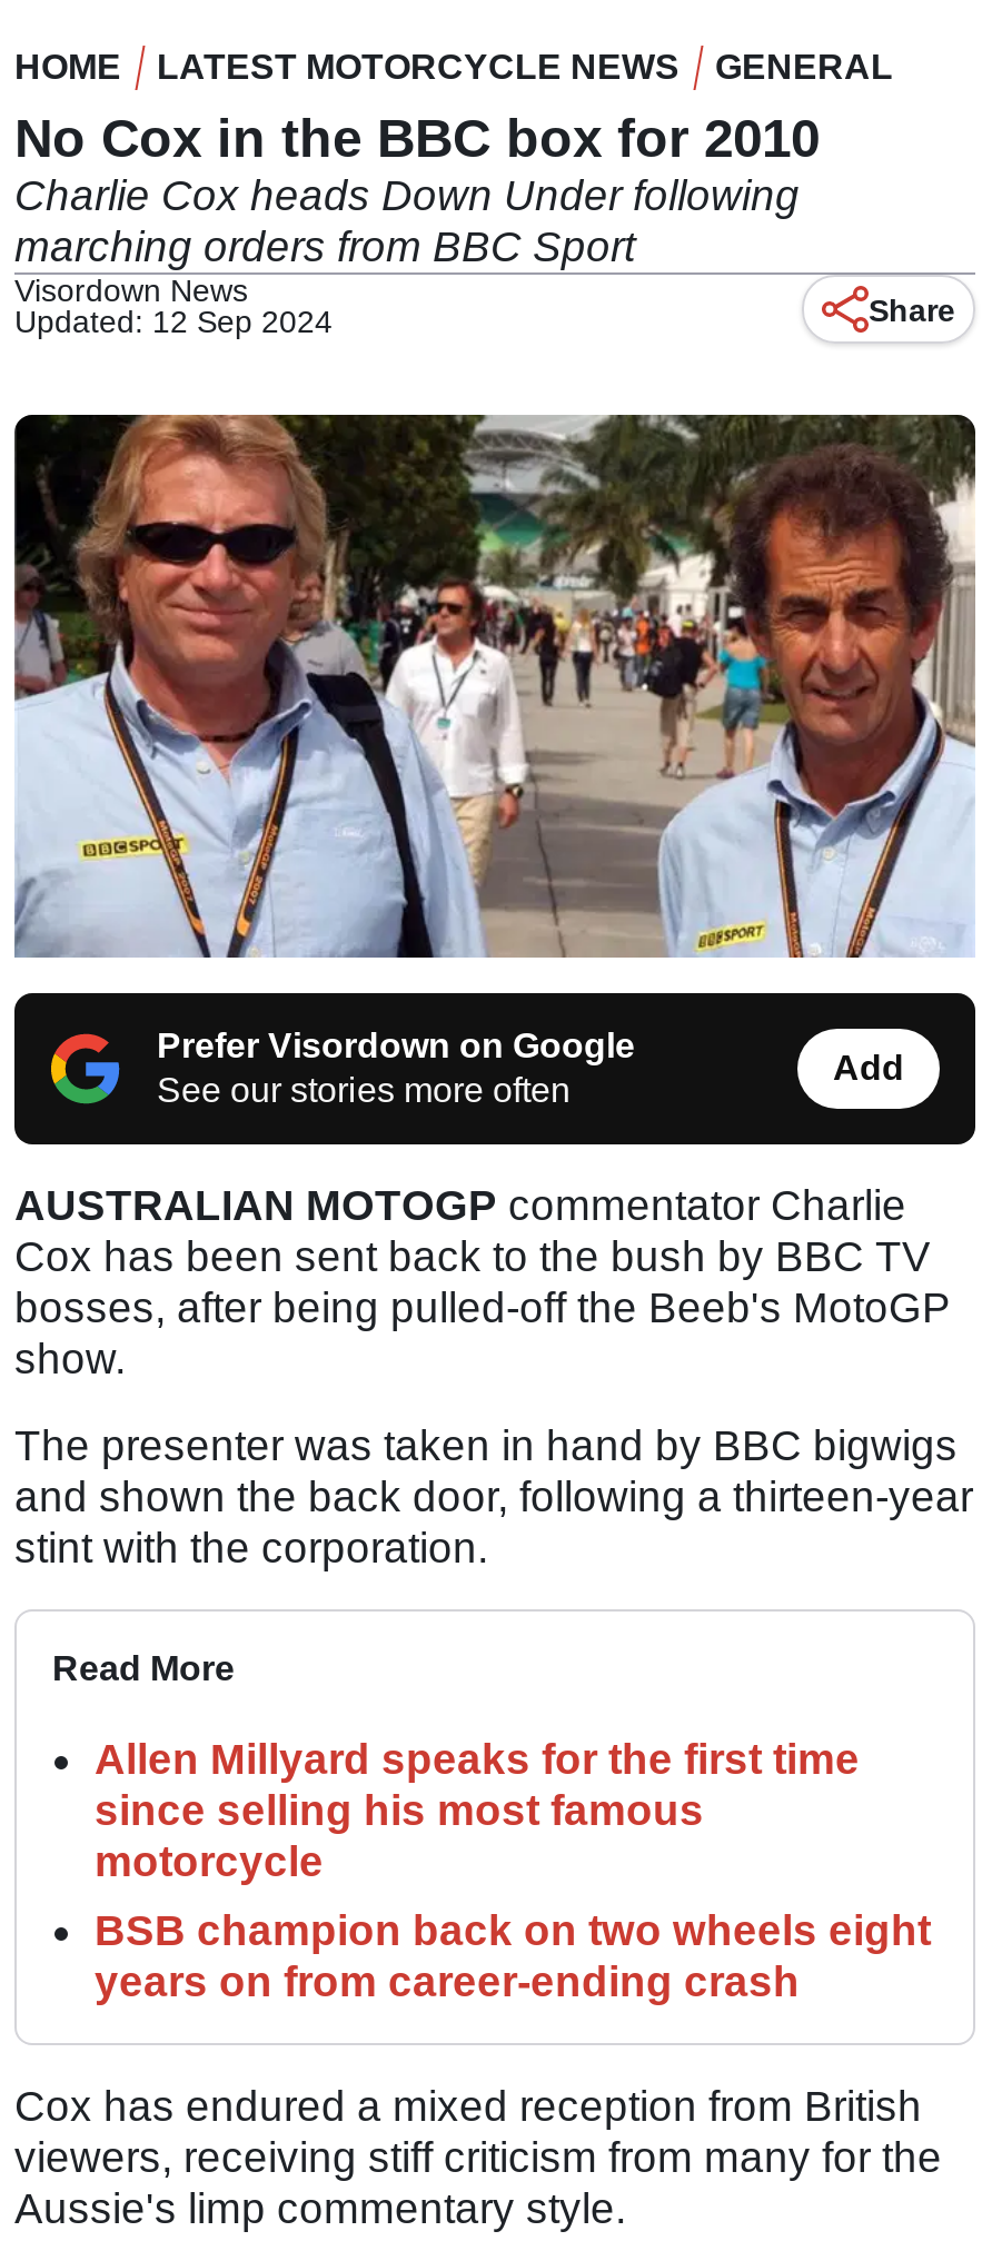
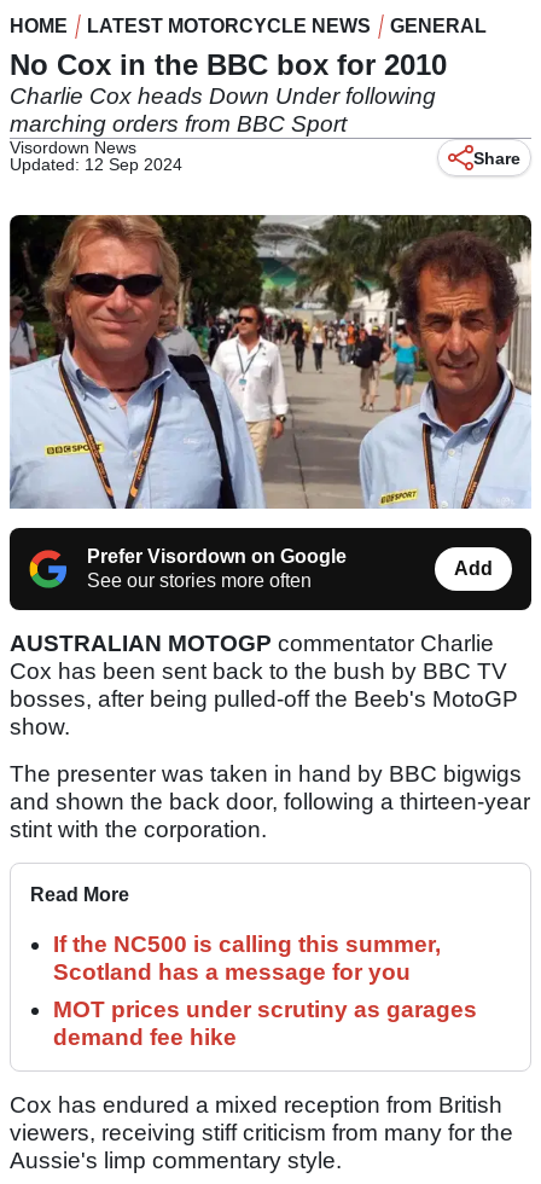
- Allen Millyard speaks for the first time
- since selling his most famous
- motorcycle
+ If the NC500 is calling this summer,
+ Scotland has a message for you

- BSB champion back on two wheels eight
- years on from career-ending crash
+ MOT prices under scrutiny as garages
+ demand fee hike
